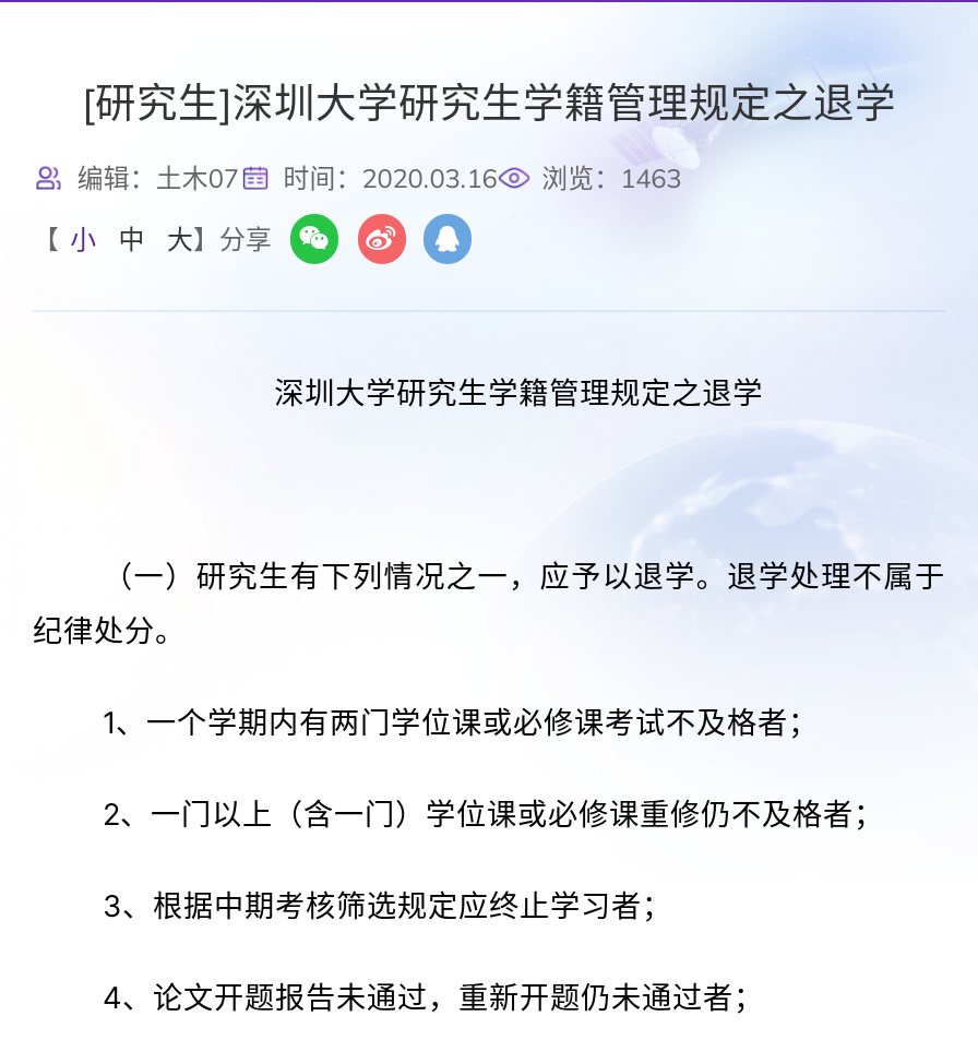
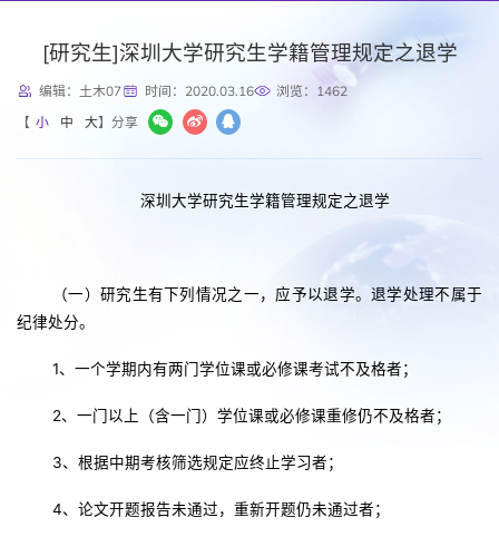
- 编辑：土木07 时间：2020.03.16 浏览：1463
+ 编辑：土木07 时间：2020.03.16 浏览：1462
